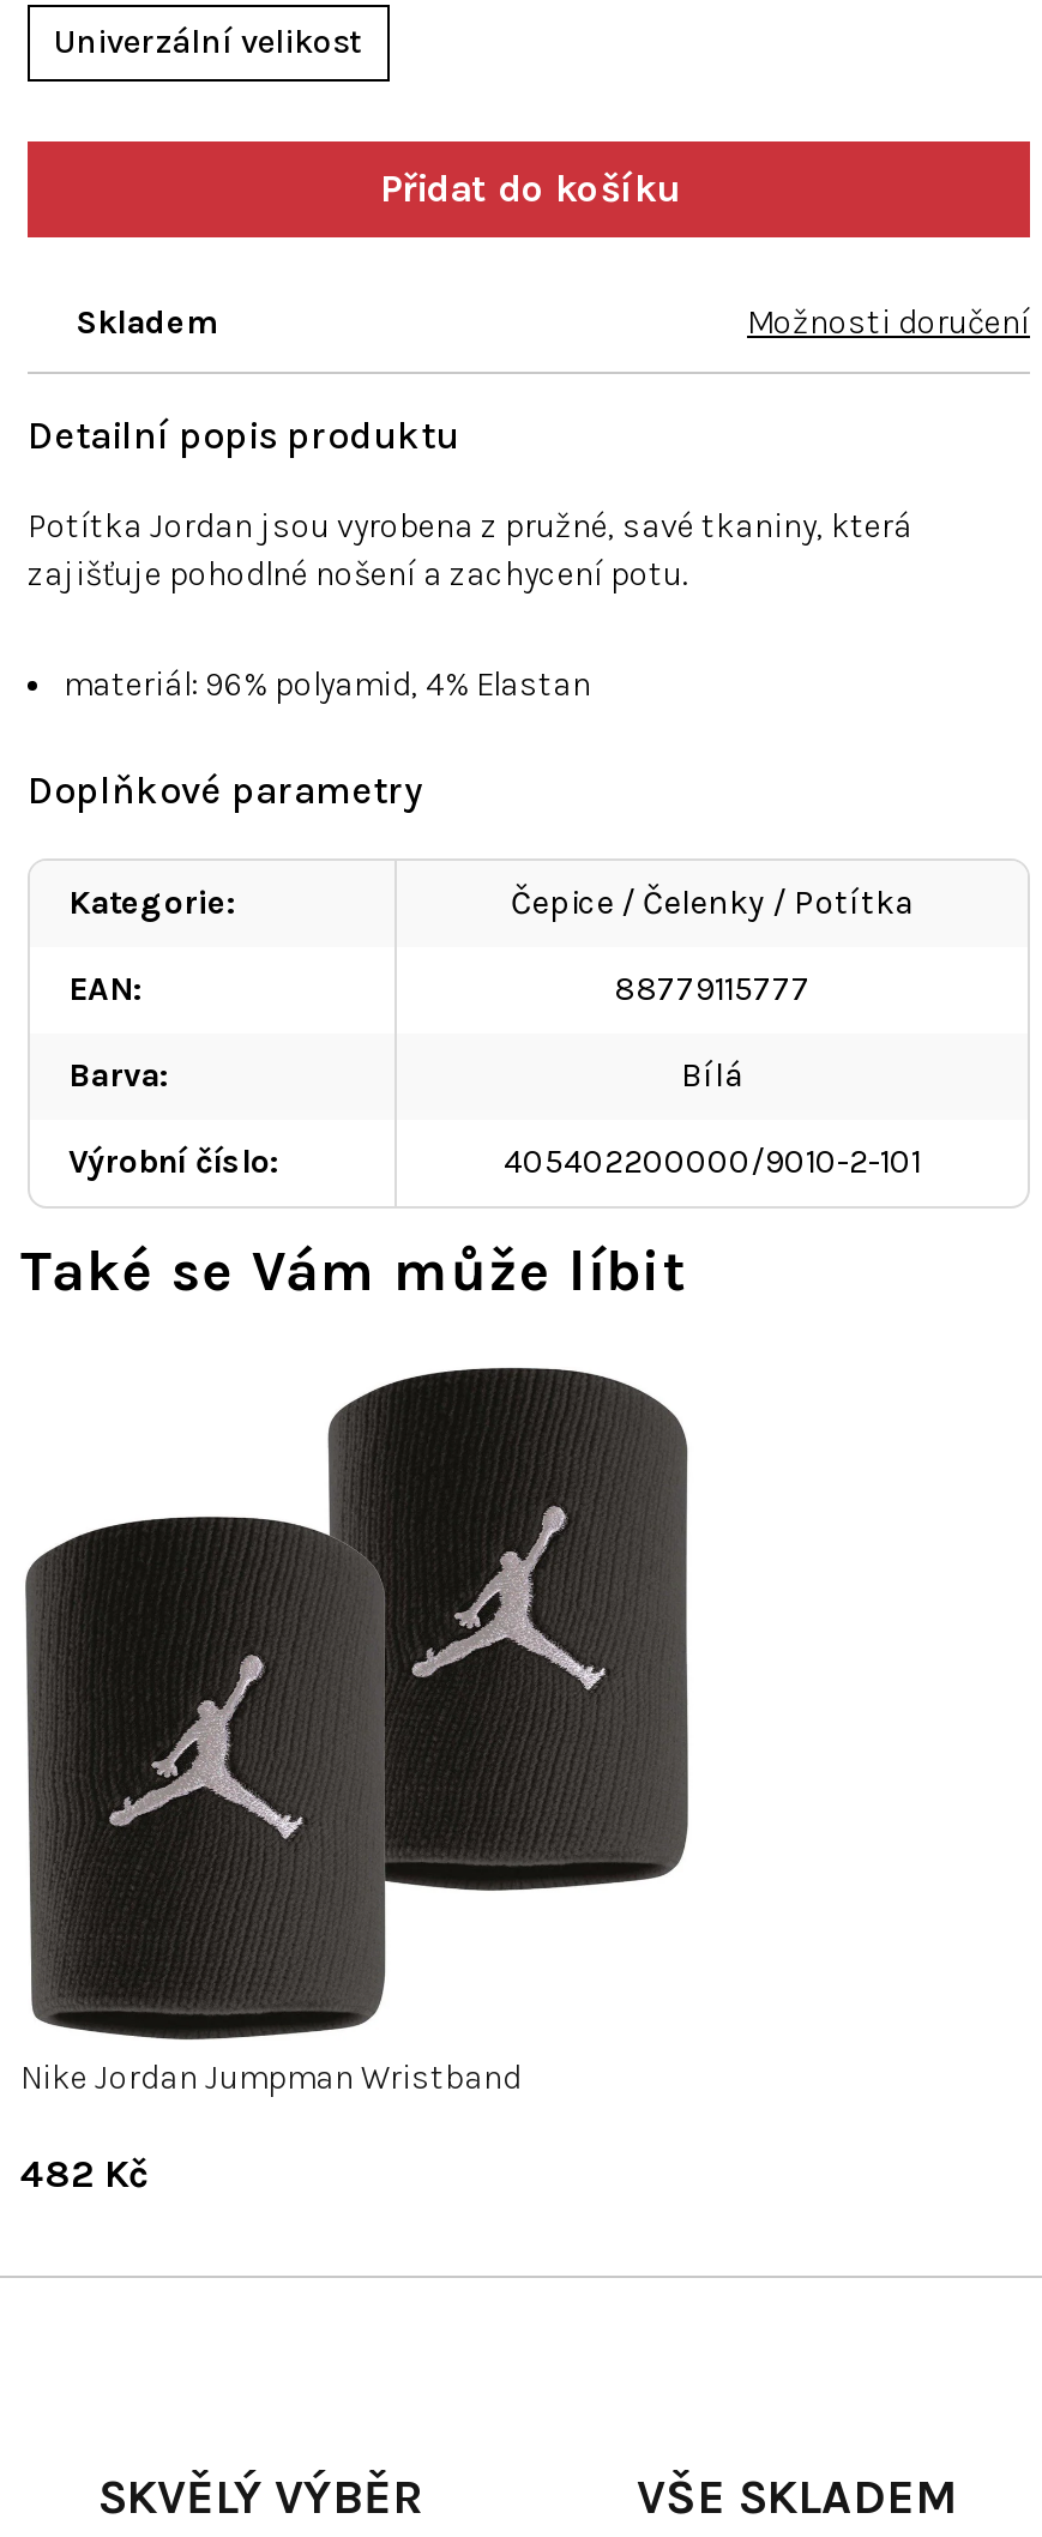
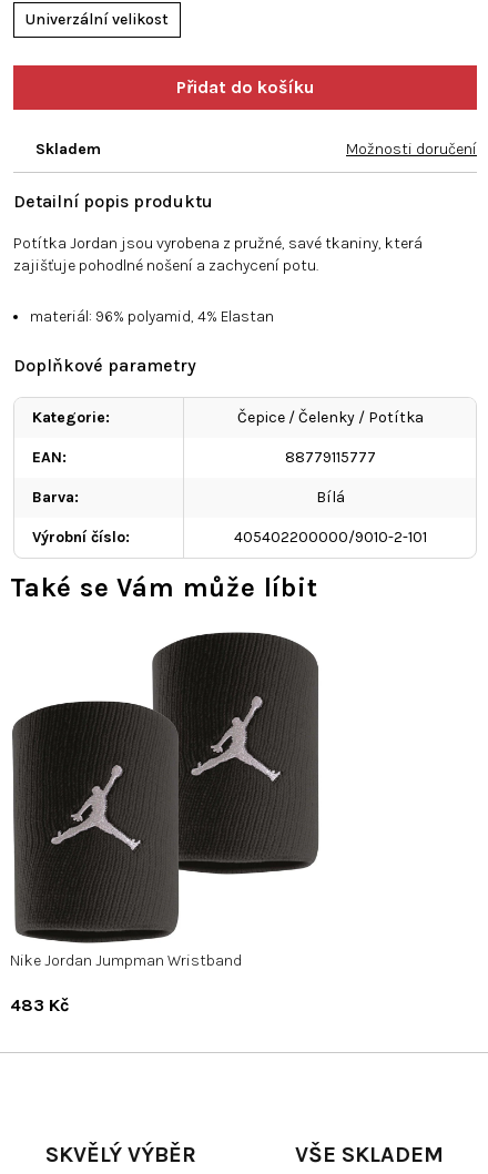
- 482 Kč
+ 483 Kč
